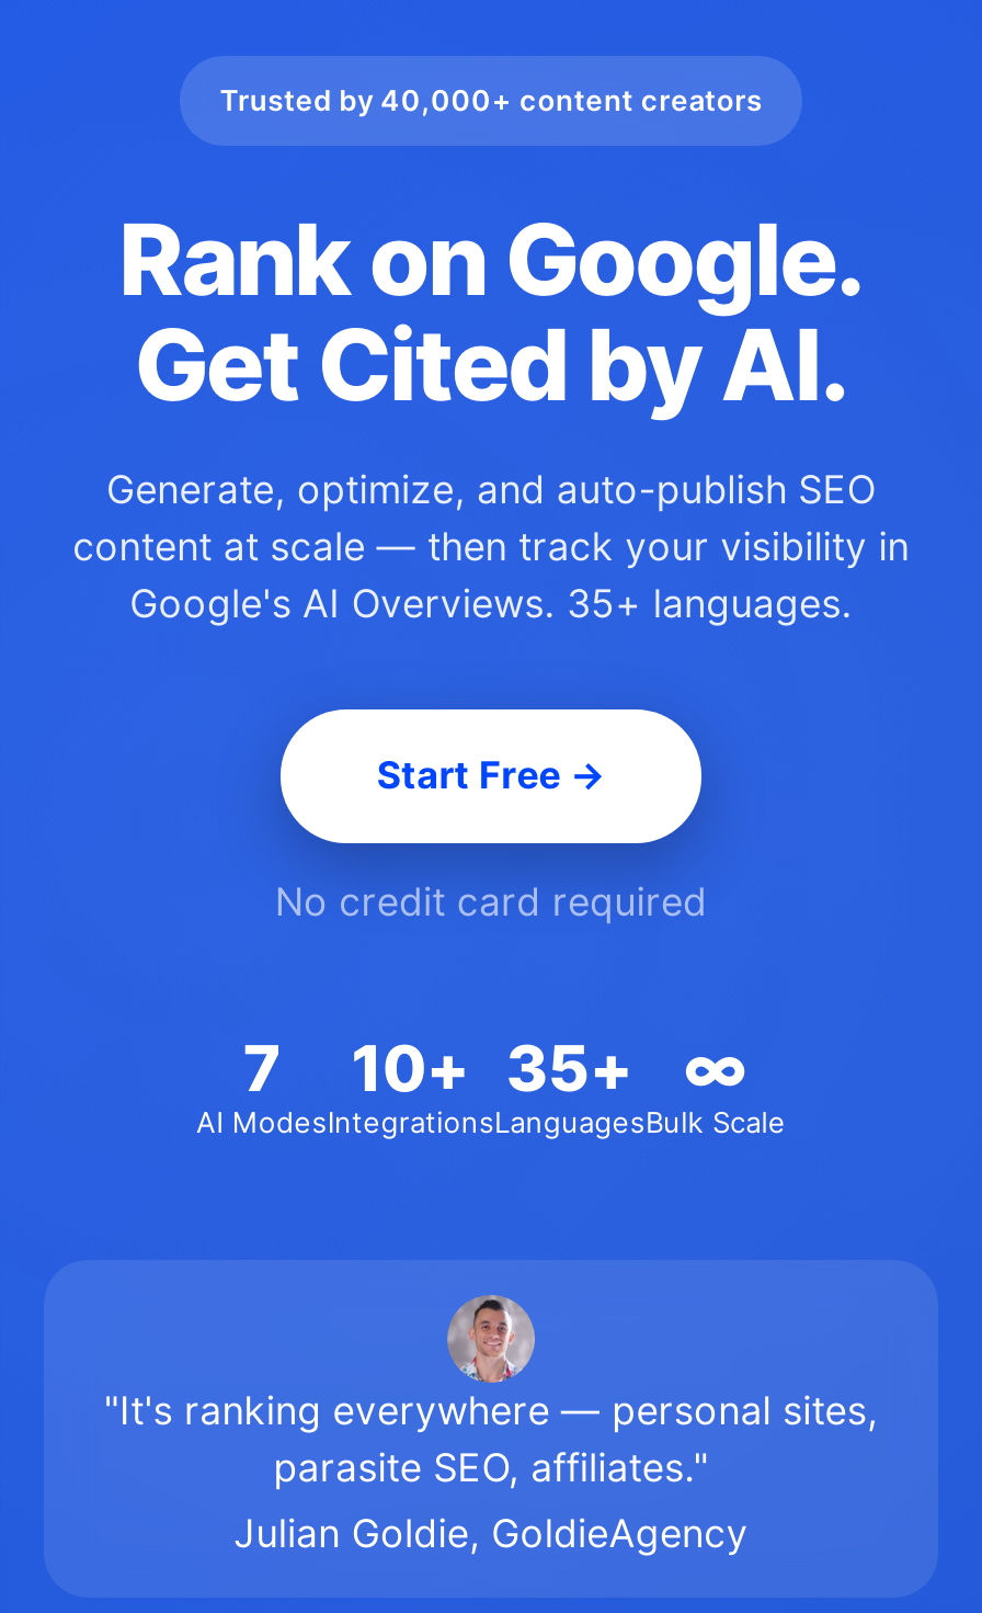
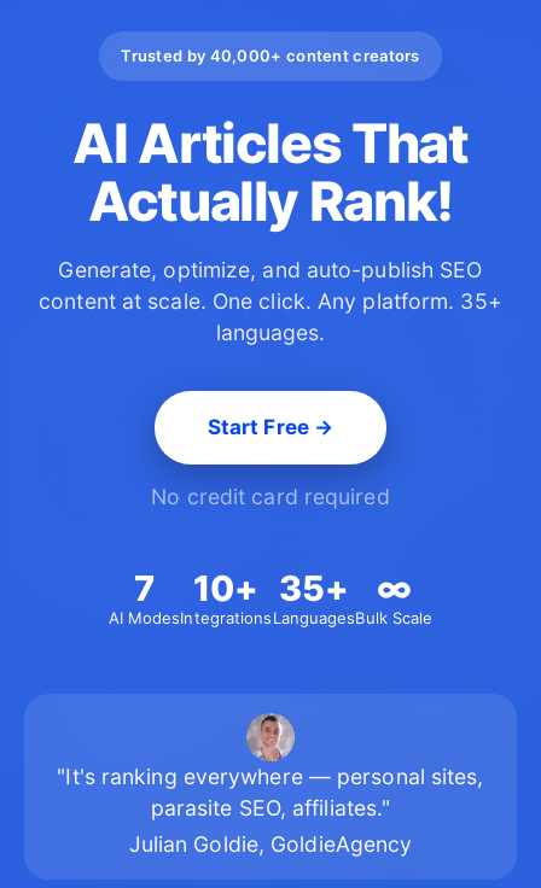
- Rank on Google.
- Get Cited by AI.
+ AI Articles That
+ Actually Rank!

- content at scale — then track your visibility in
- Google's AI Overviews. 35+ languages.
+ content at scale. One click. Any platform. 35+
+ languages.
